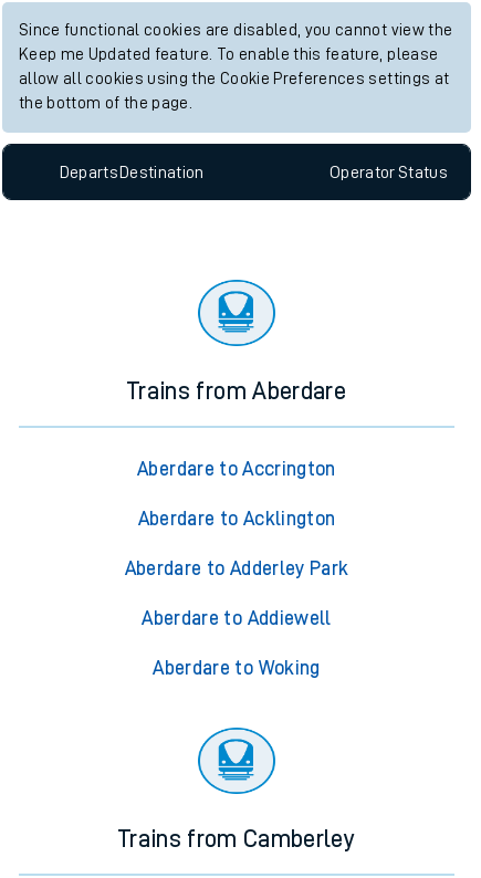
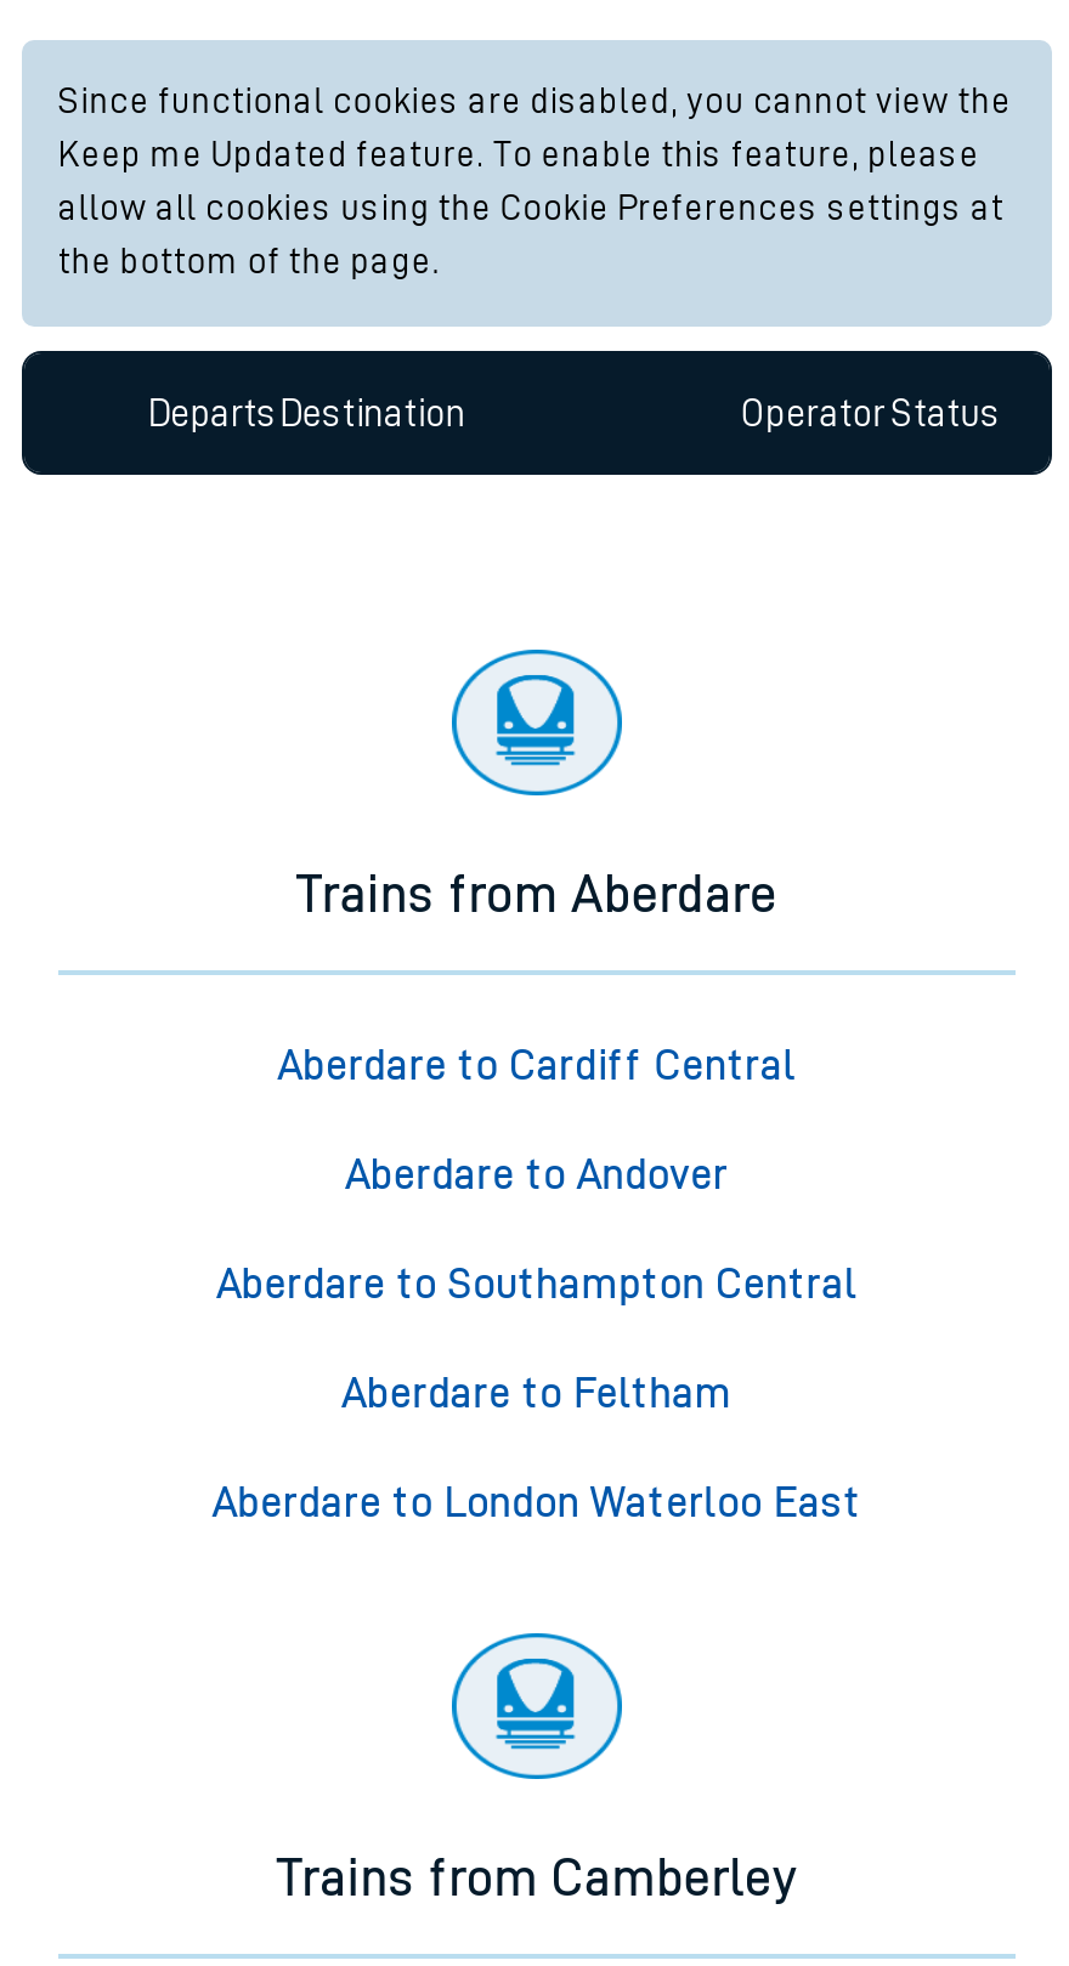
- Aberdare to Accrington
+ Aberdare to Cardiff Central

- Aberdare to Acklington
+ Aberdare to Andover

- Aberdare to Adderley Park
+ Aberdare to Southampton Central

- Aberdare to Addiewell
+ Aberdare to Feltham

- Aberdare to Woking
+ Aberdare to London Waterloo East
